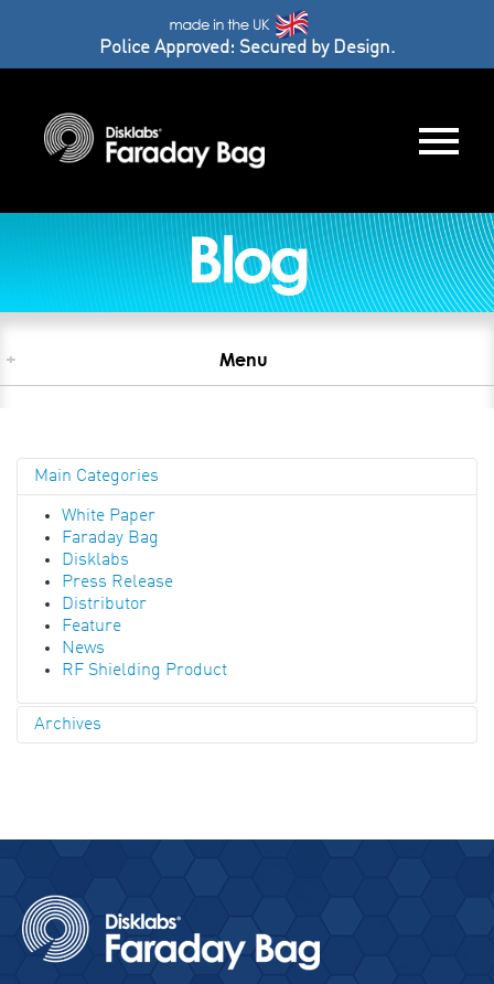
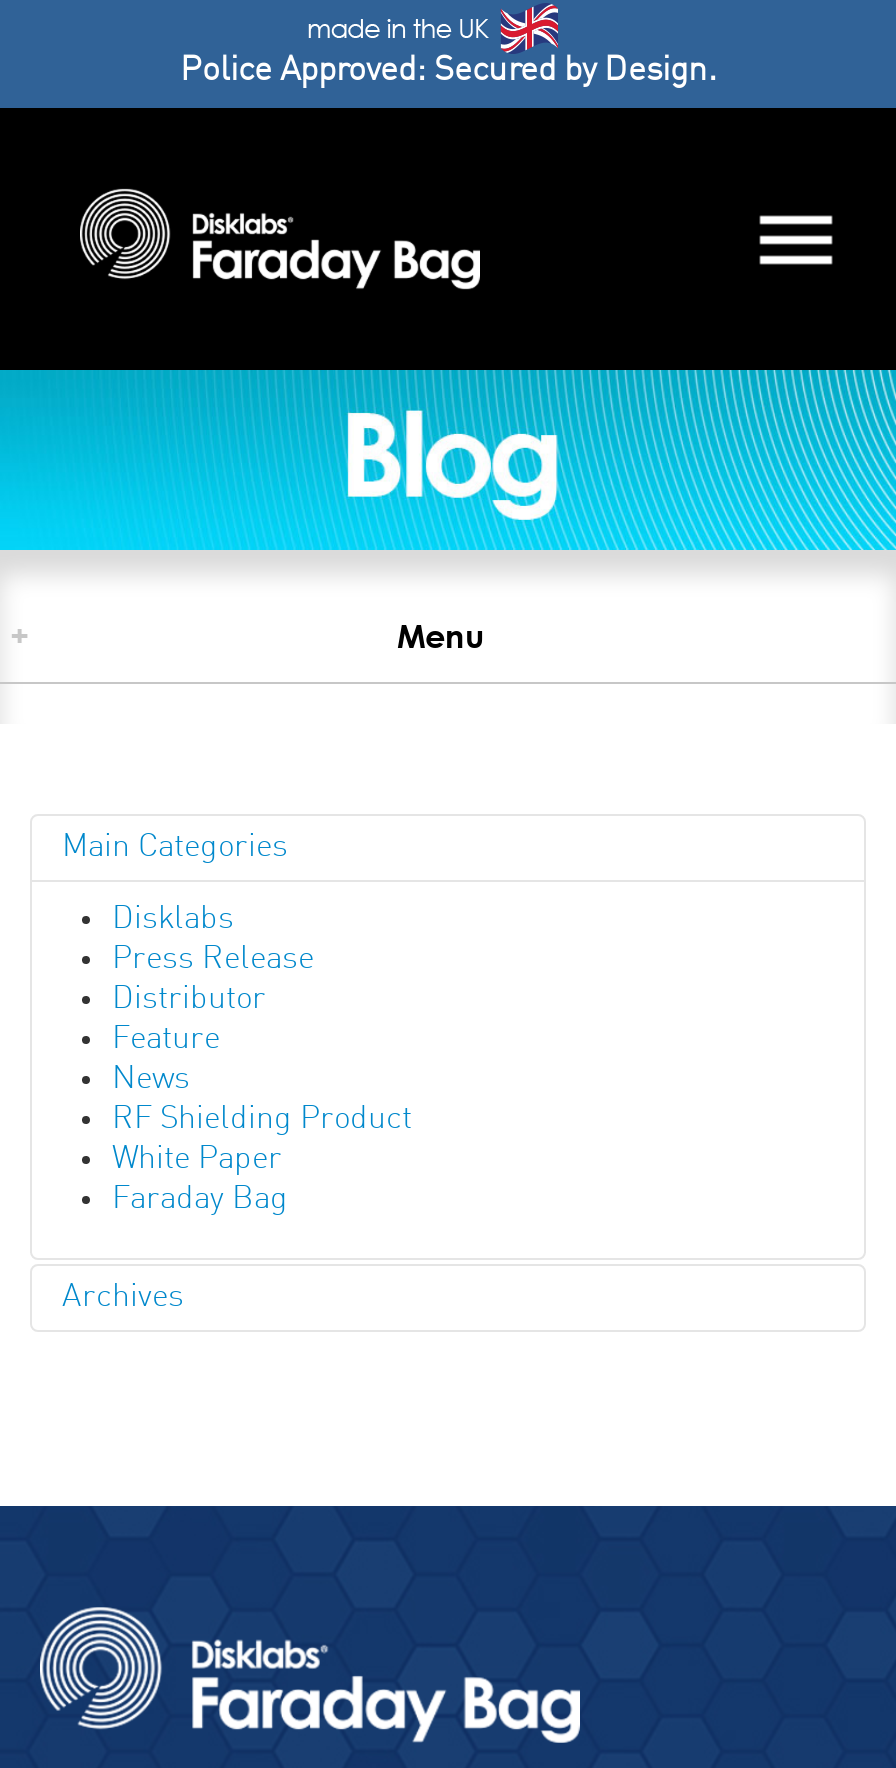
moved down: White Paper | Faraday Bag

moved up: Disklabs | Press Release | Distributor | Feature | News | RF Shielding Product
